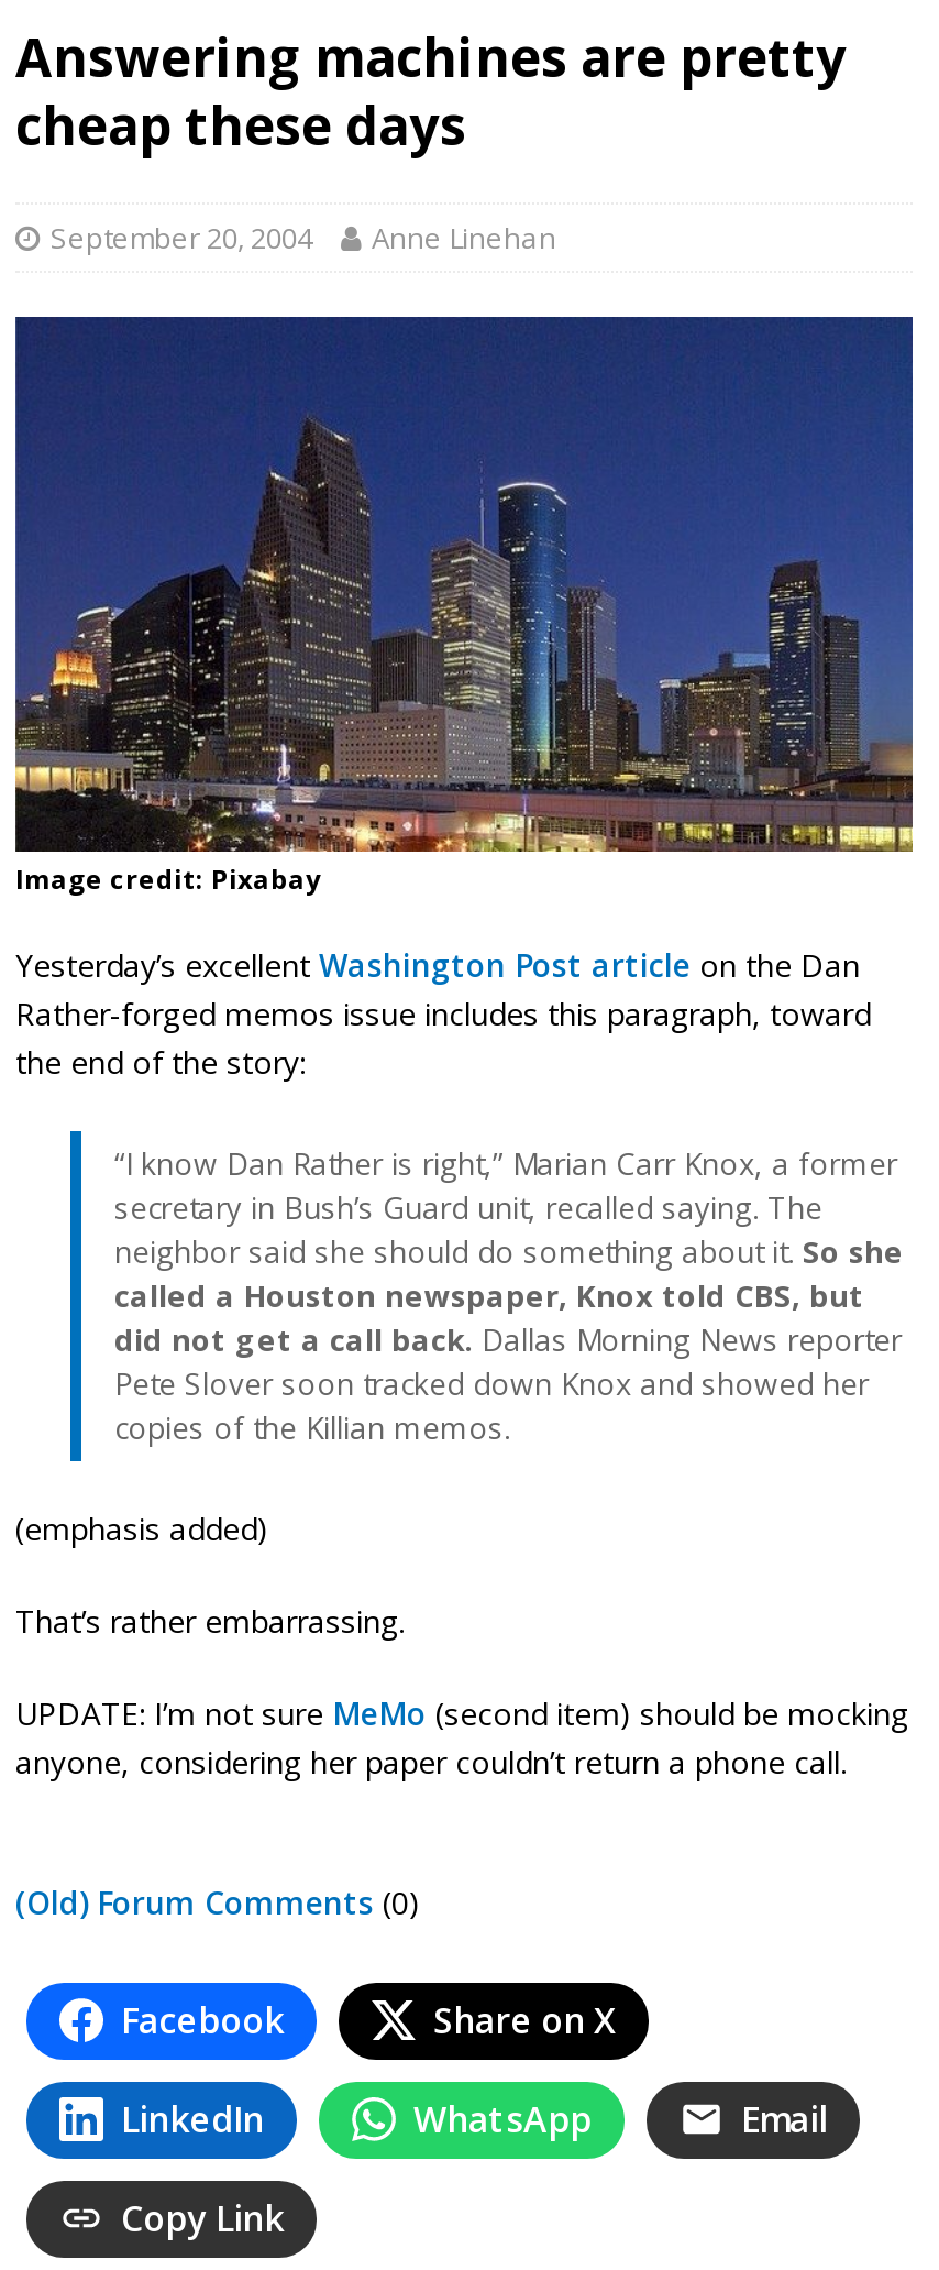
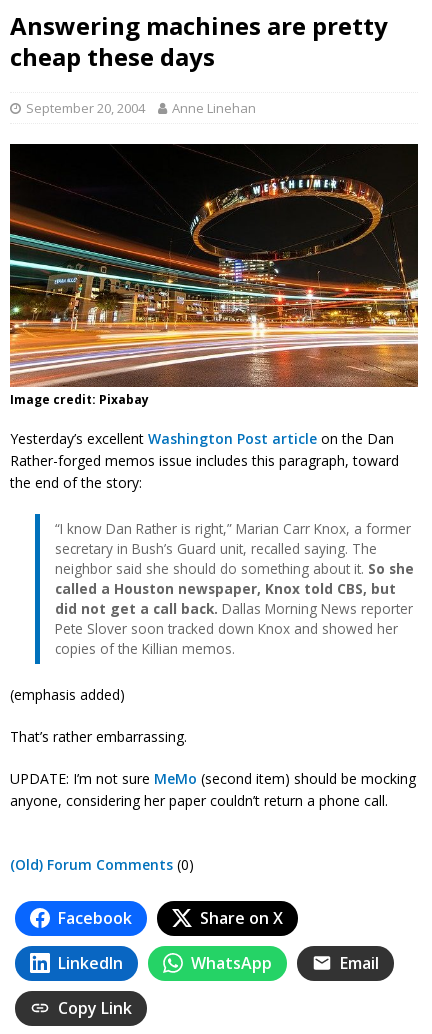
- [image]
+ [image]
